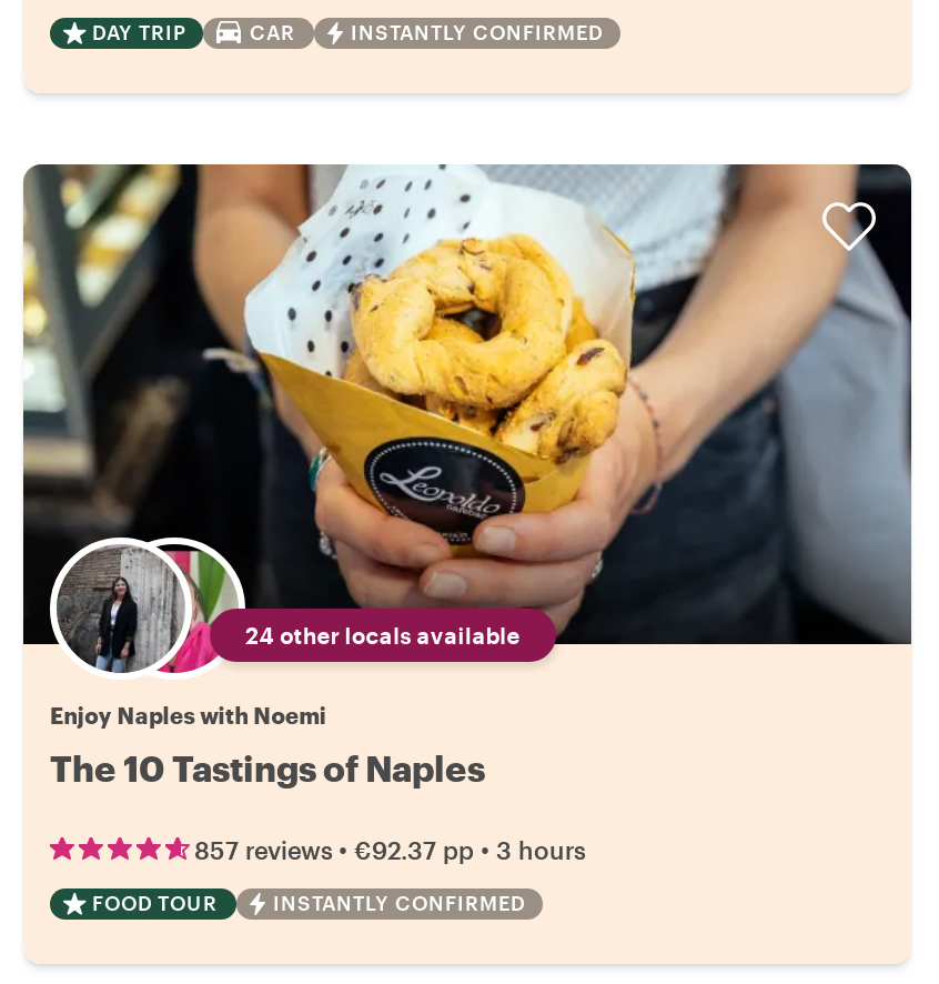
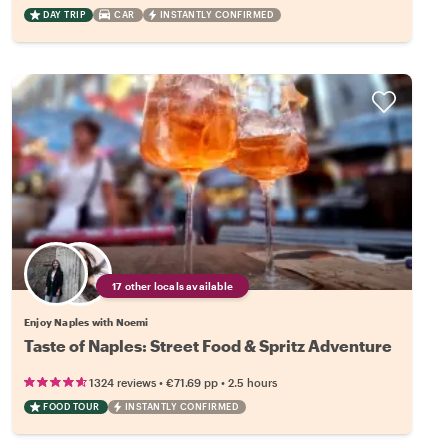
- [image]
- 24 other locals available
+ [image]
+ 17 other locals available

- The 10 Tastings of Naples
+ Taste of Naples: Street Food & Spritz Adventure

- 857 reviews • €92.37 pp • 3 hours
+ 1324 reviews • €71.69 pp • 2.5 hours
